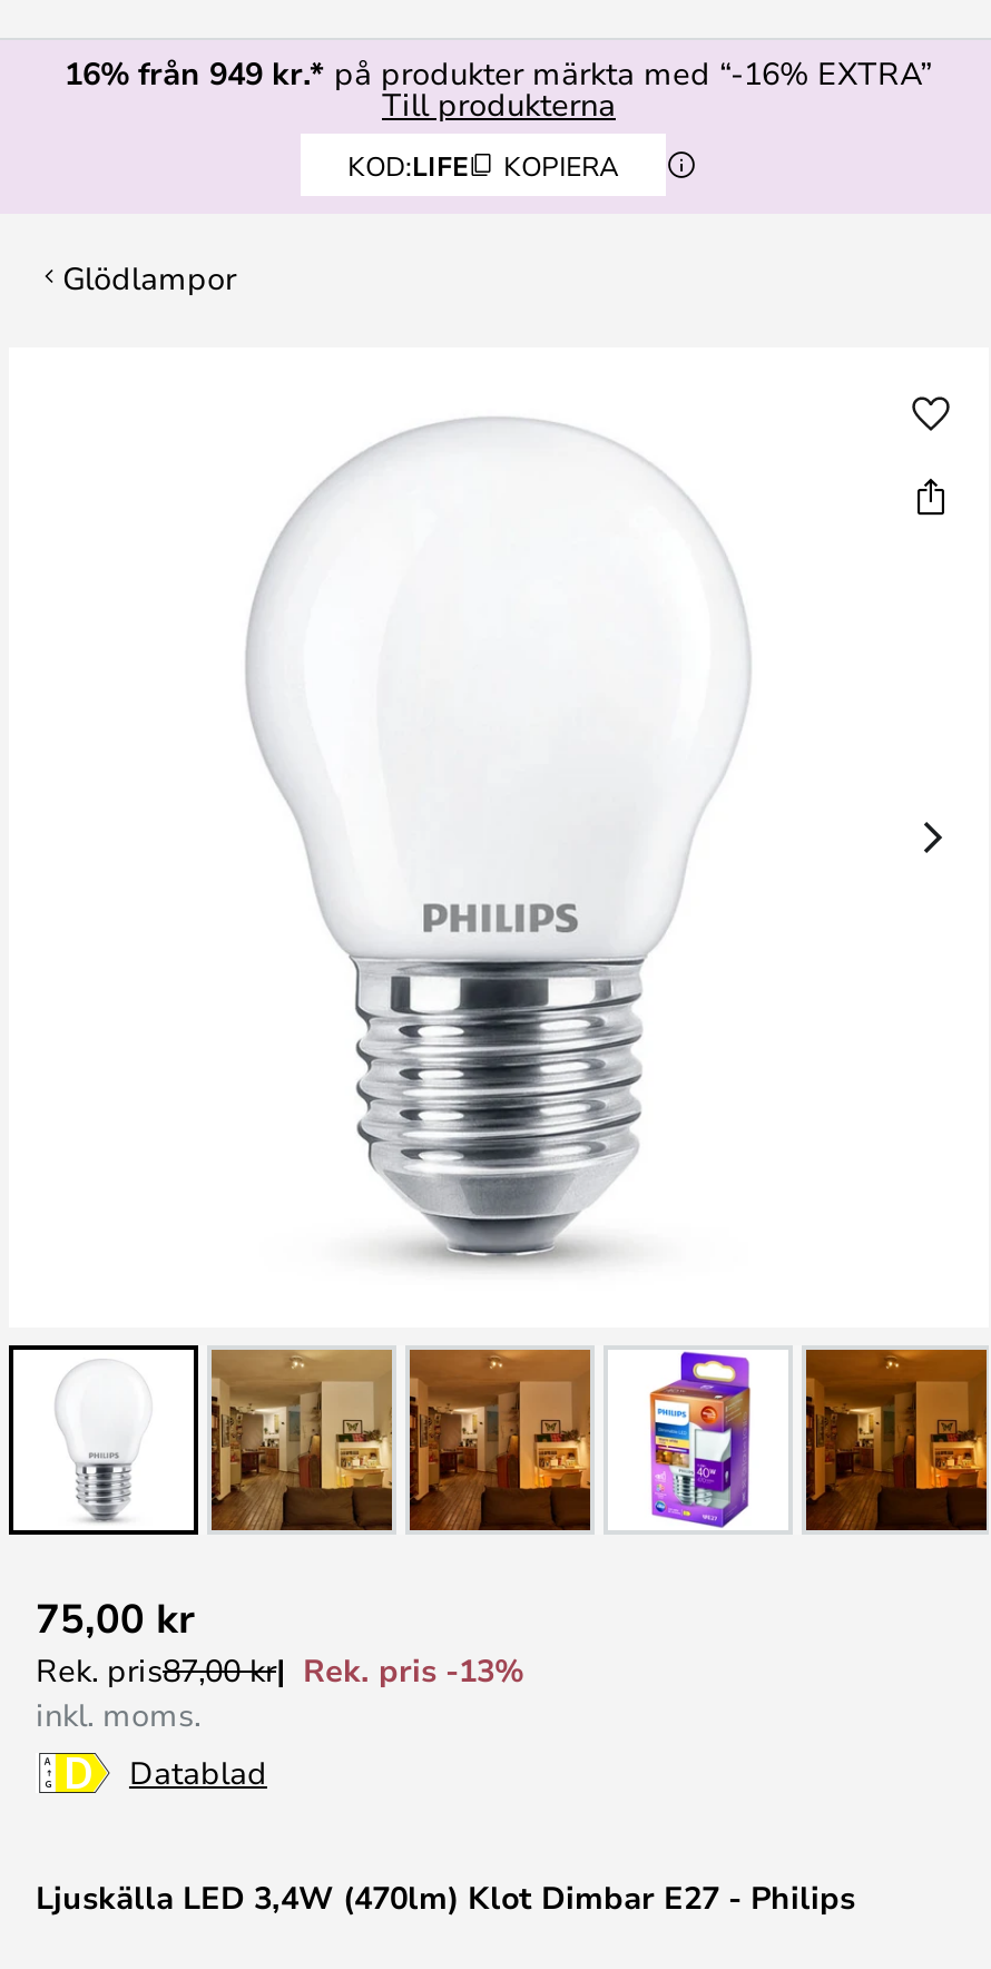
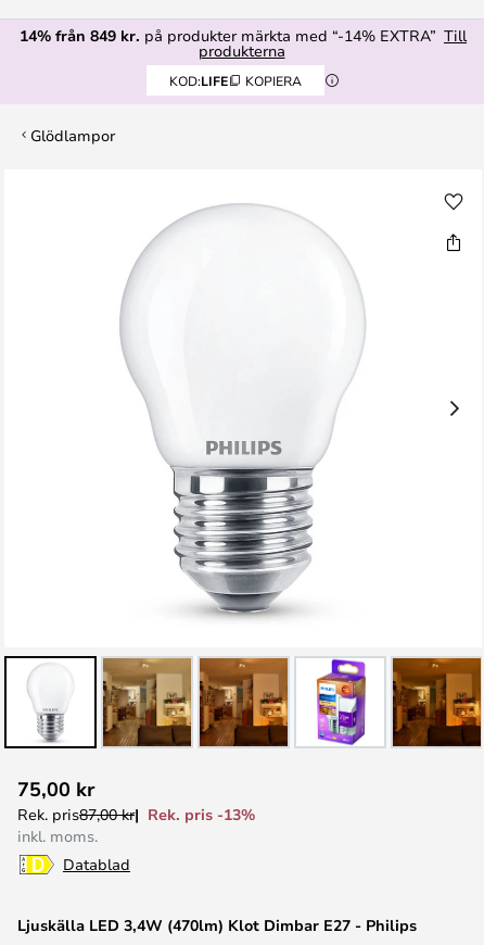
- 16% från 949 kr.* på produkter märkta med “-16% EXTRA”
- Till produkterna
+ 14% från 849 kr. på produkter märkta med “-14% EXTRA” Till
+ produkterna
